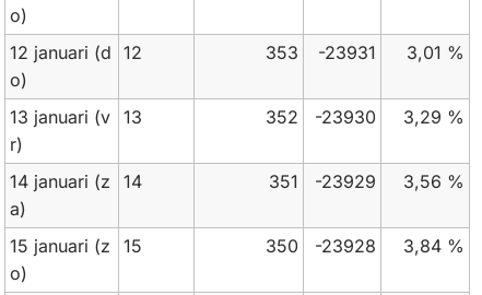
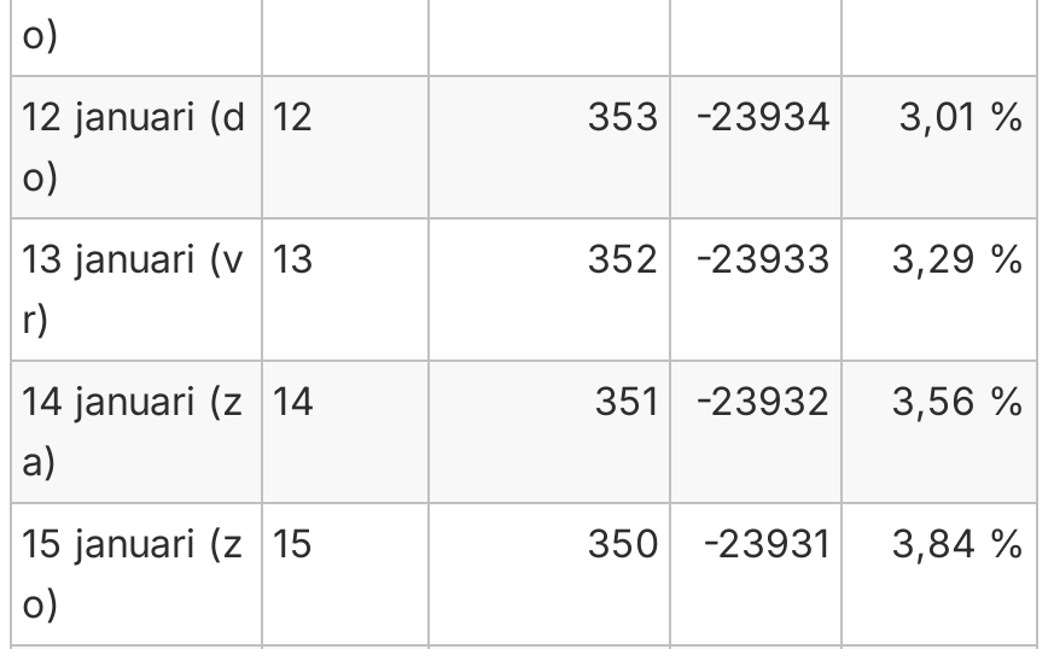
- 353 -23931 3,01 %
+ 353 -23934 3,01 %

- 352 -23930 3,29 %
+ 352 -23933 3,29 %

- 351 -23929 3,56 %
+ 351 -23932 3,56 %

- 350 -23928 3,84 %
+ 350 -23931 3,84 %
